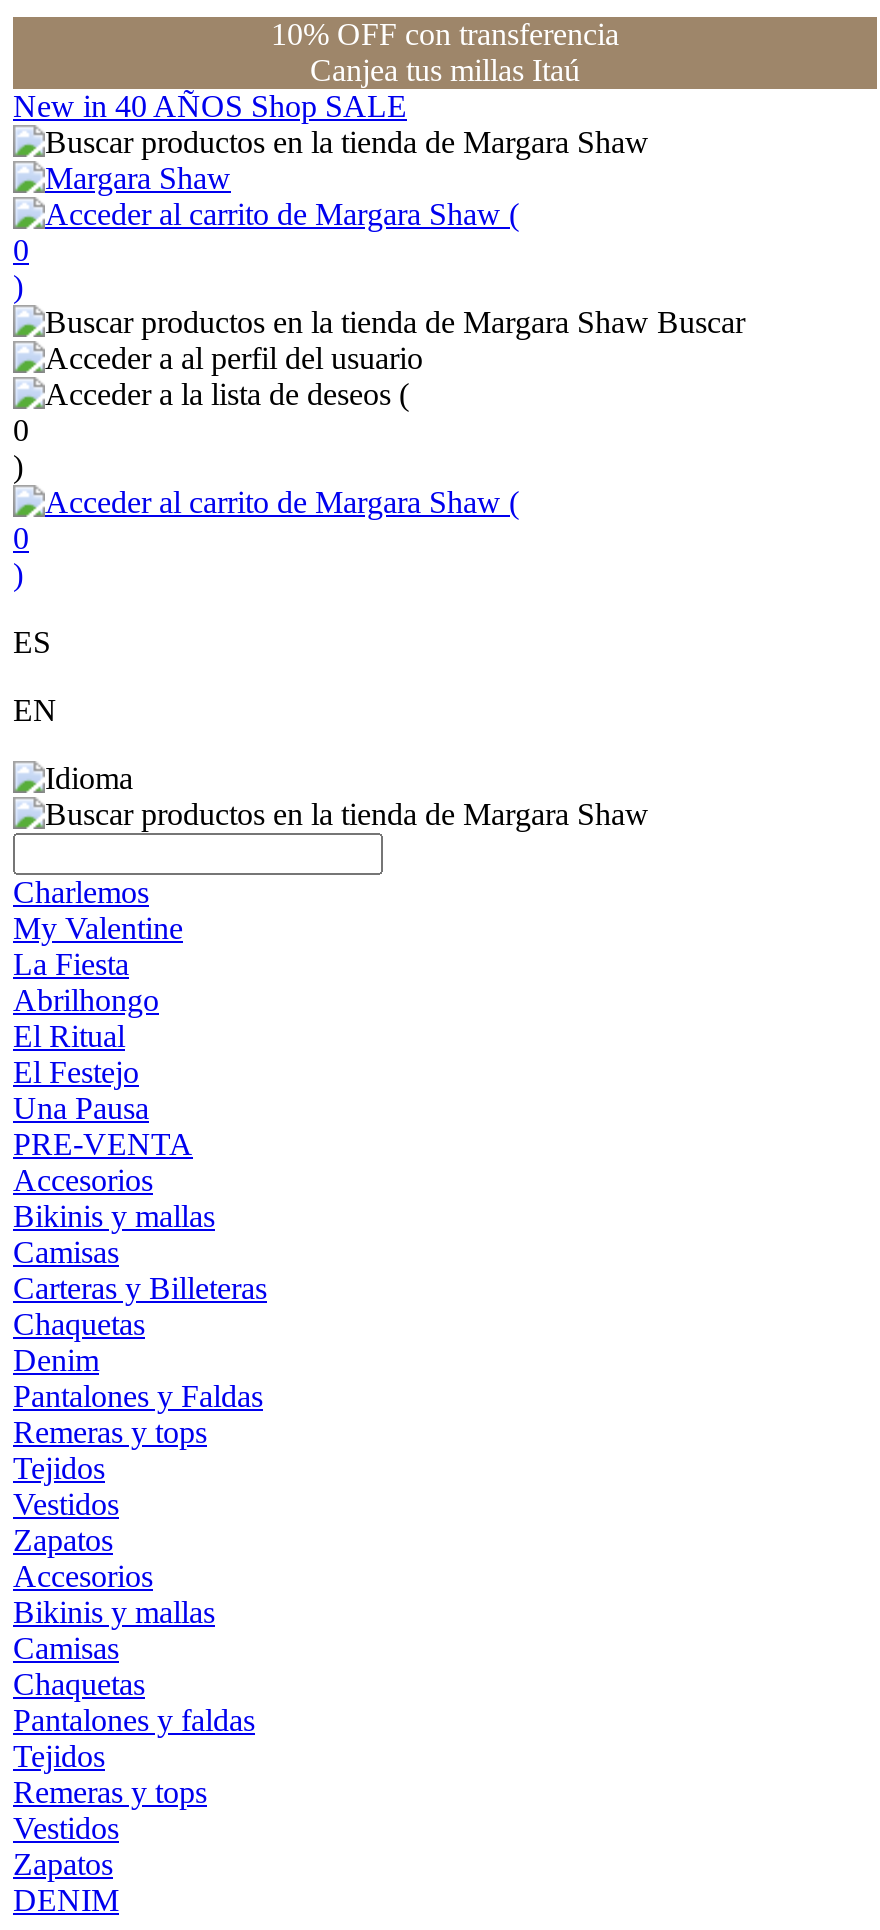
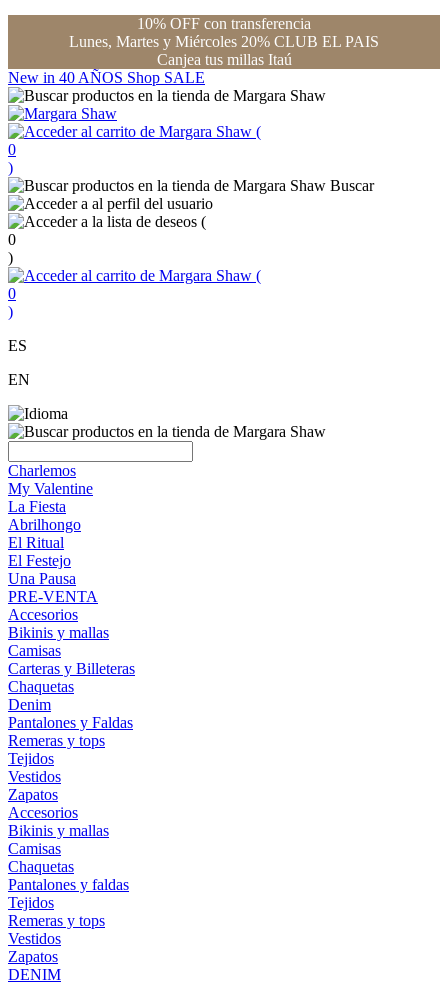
+ Lunes, Martes y Miércoles 20% CLUB EL PAIS
